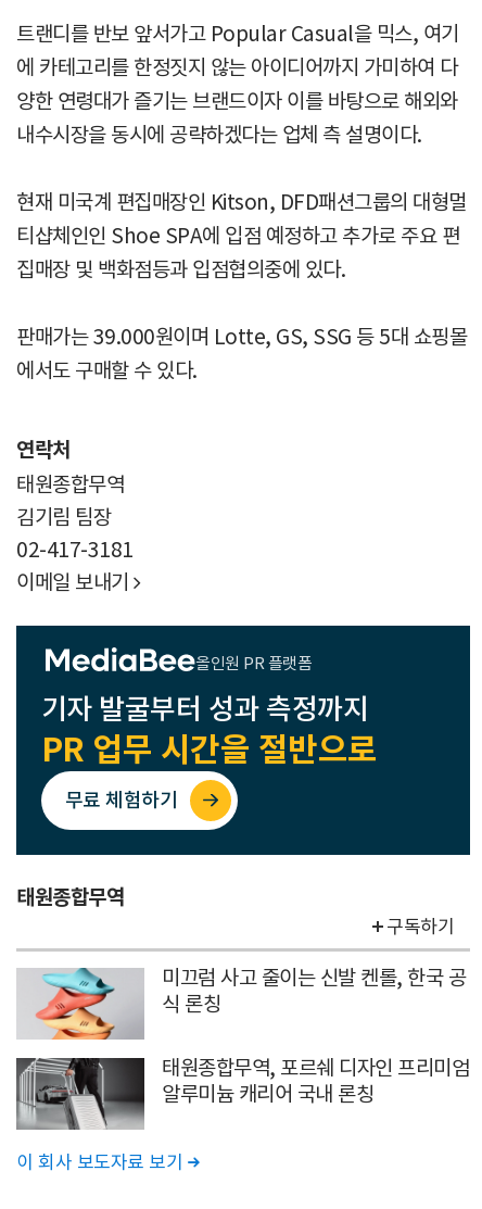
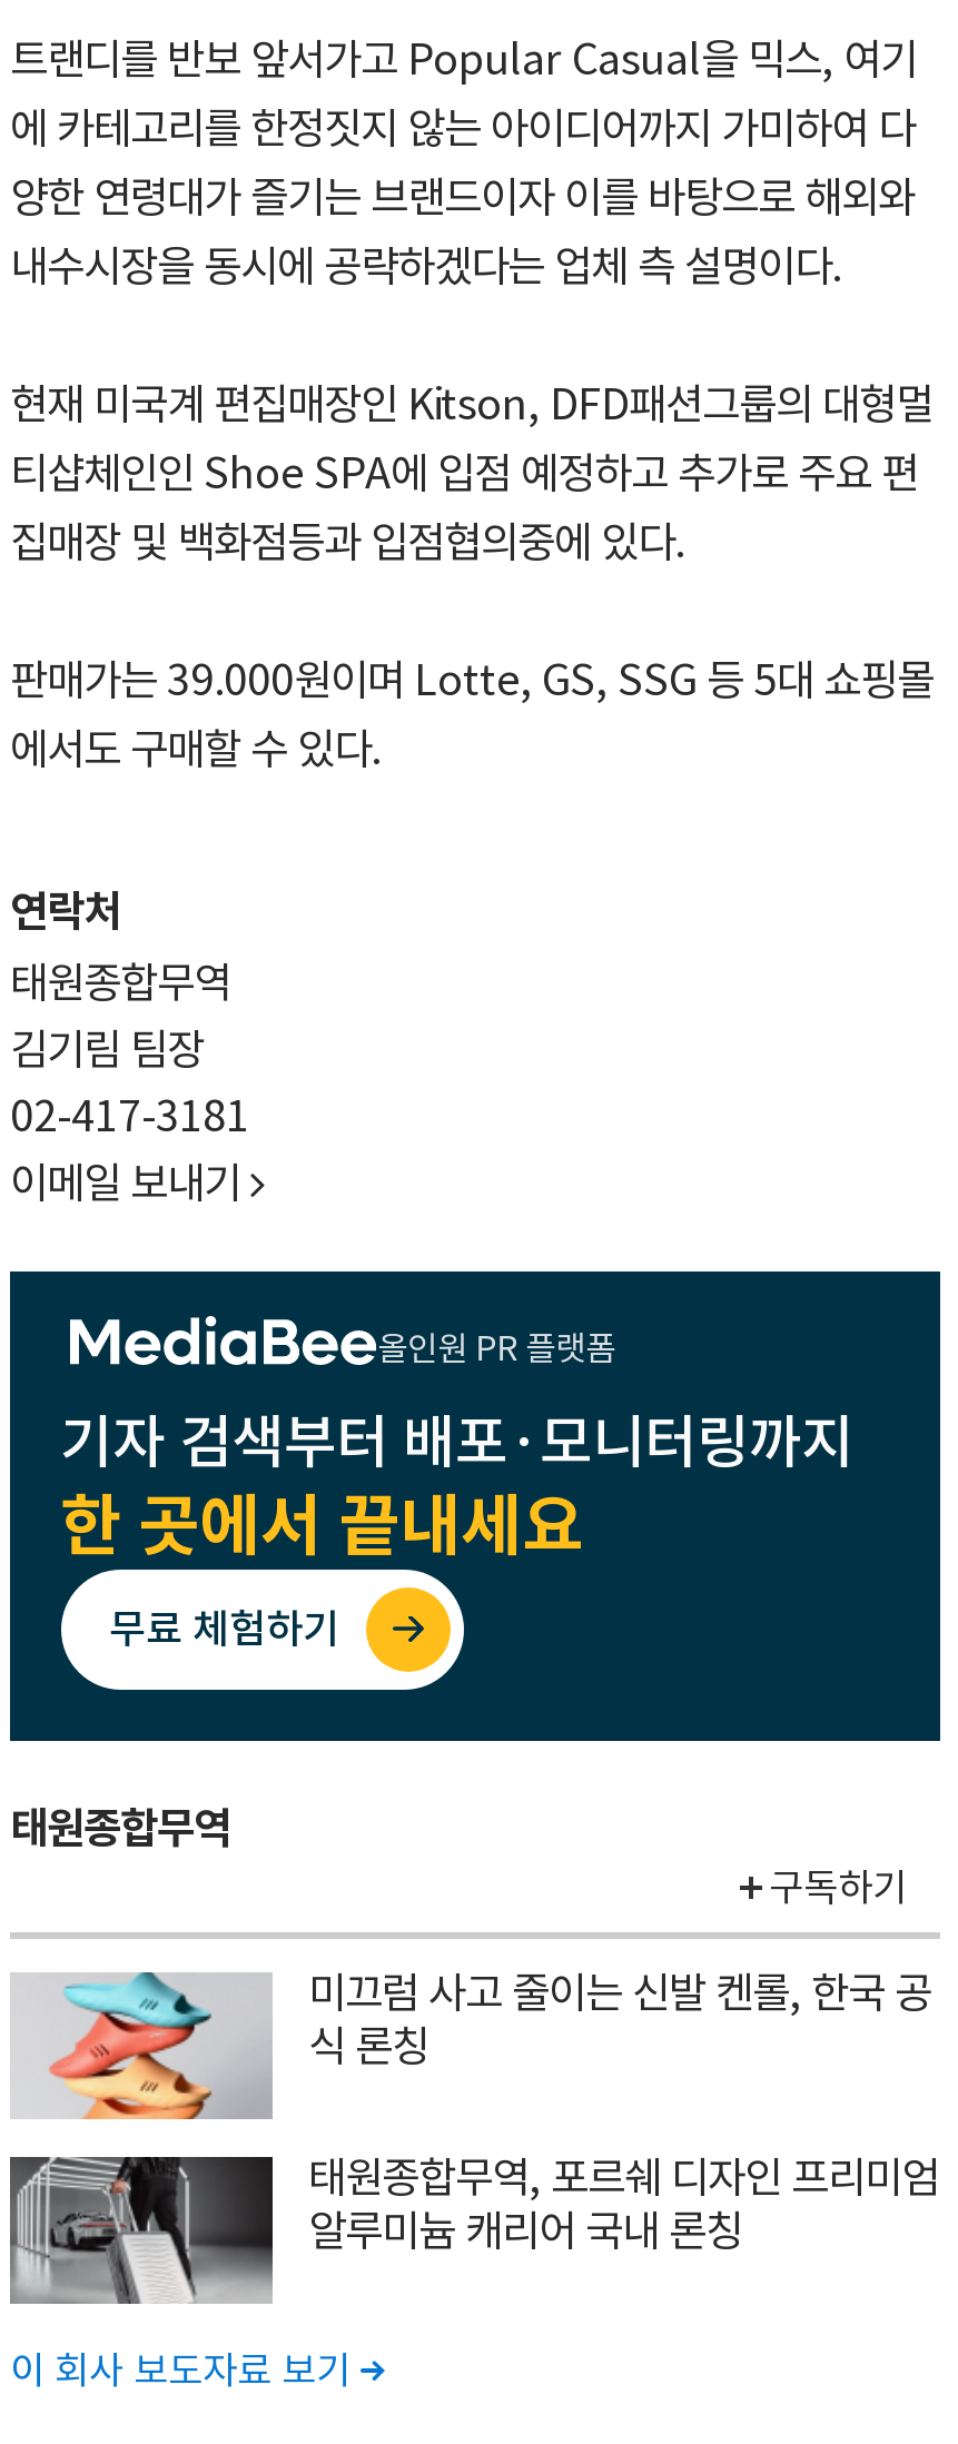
- 기자 발굴부터 성과 측정까지
- PR 업무 시간을 절반으로
+ 기자 검색부터 배포·모니터링까지
+ 한 곳에서 끝내세요
